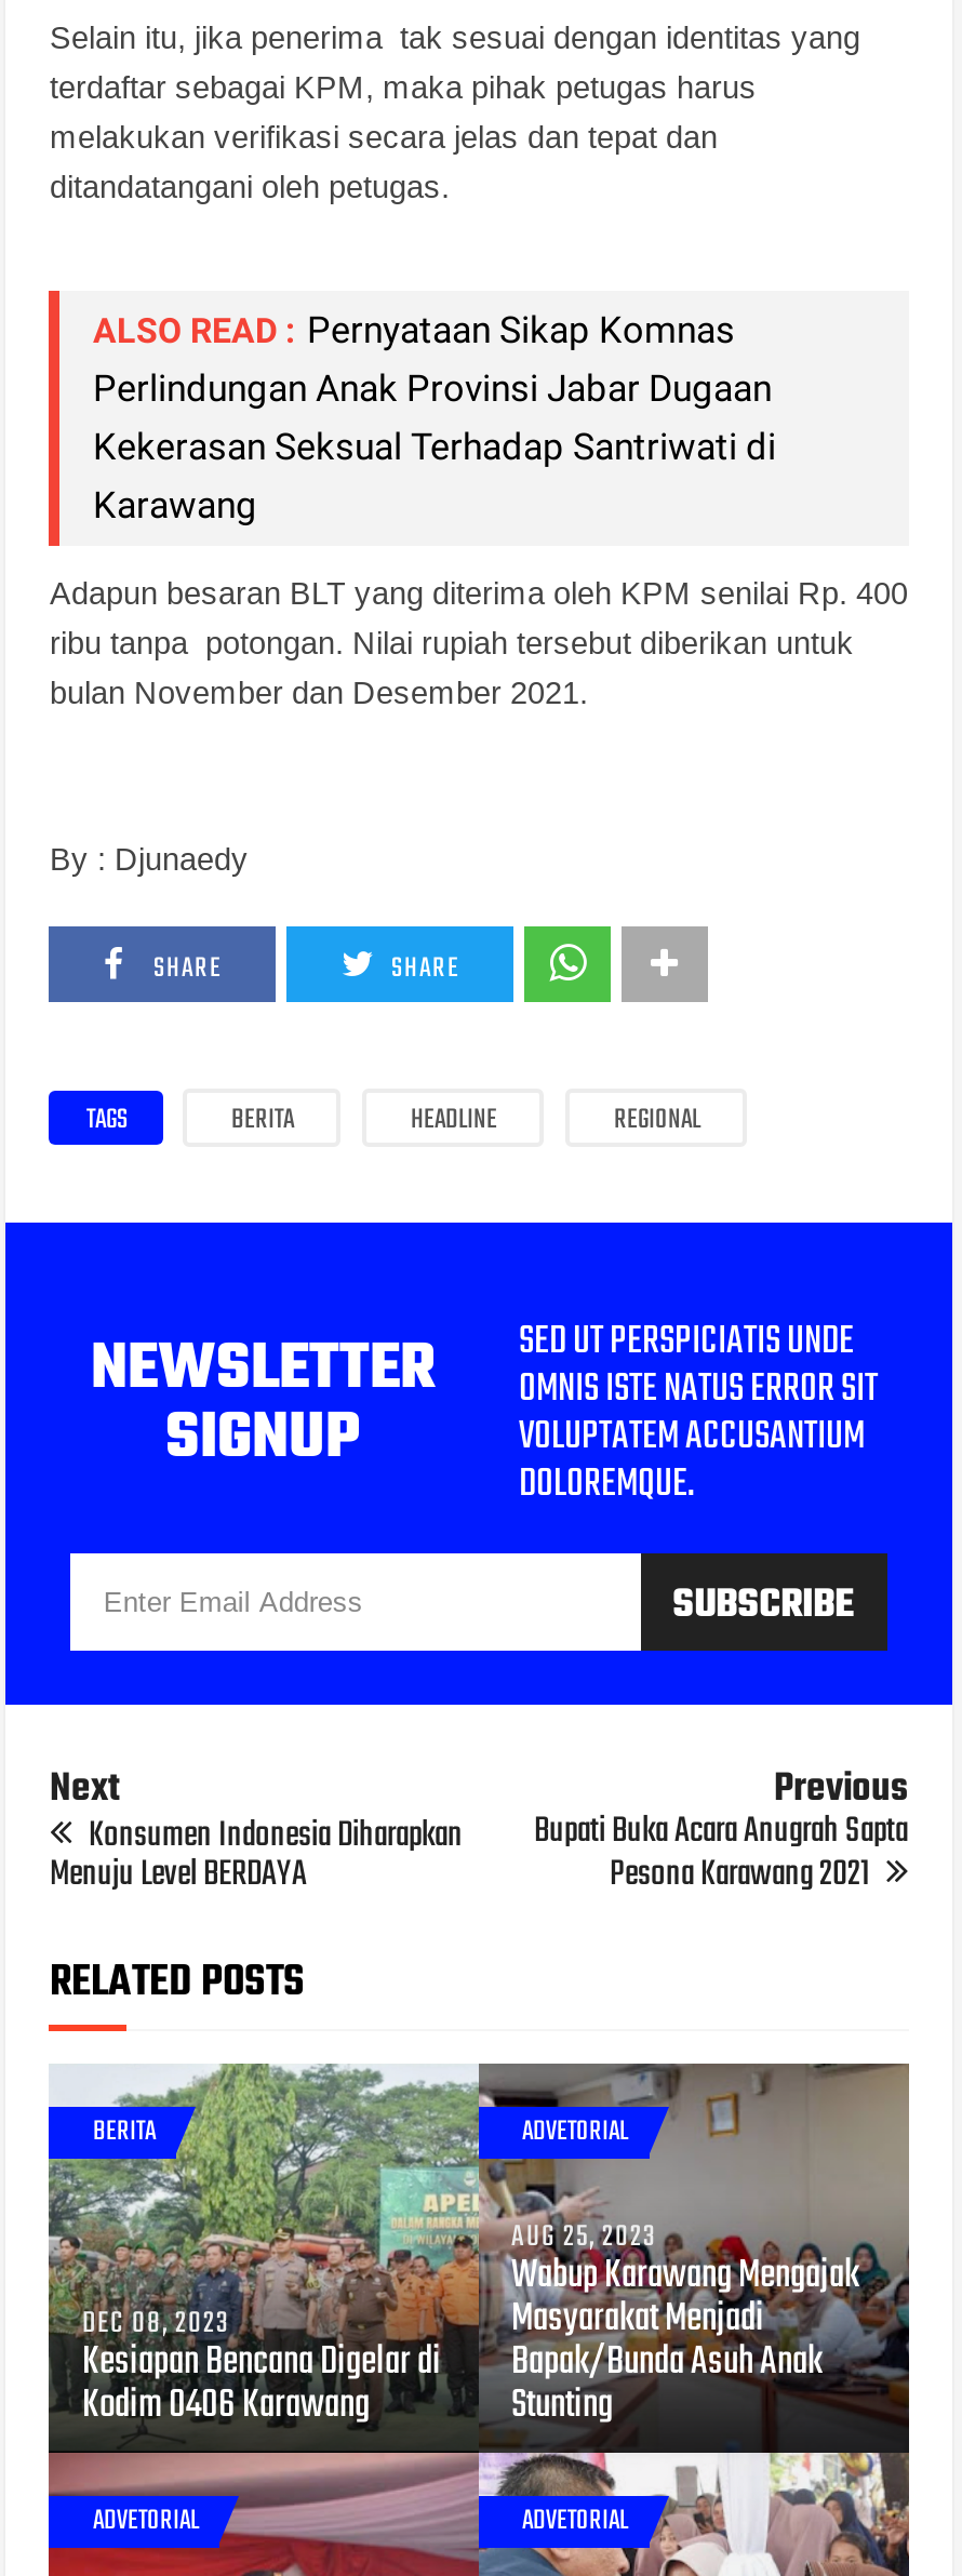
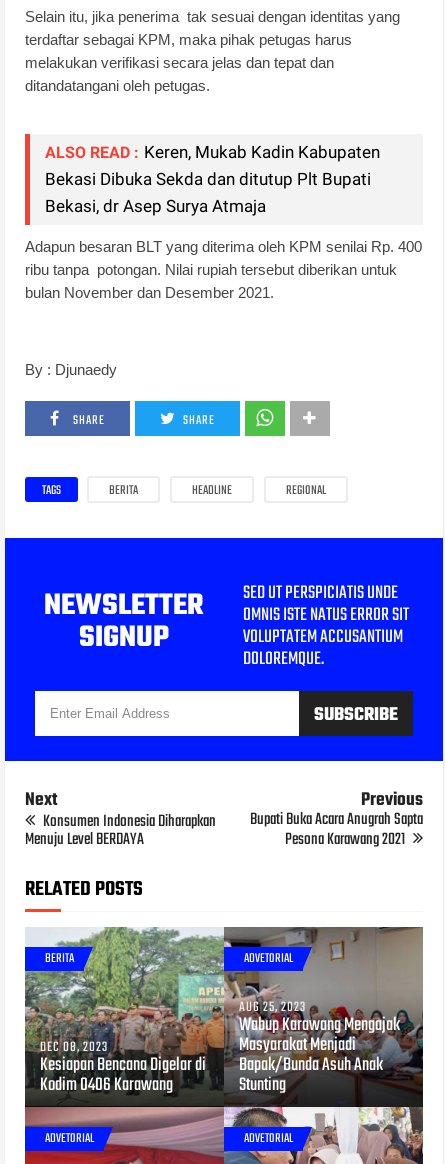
- ALSO READ : Pernyataan Sikap Komnas
- Perlindungan Anak Provinsi Jabar Dugaan
- Kekerasan Seksual Terhadap Santriwati di
- Karawang
+ ALSO READ : Keren, Mukab Kadin Kabupaten
+ Bekasi Dibuka Sekda dan ditutup Plt Bupati
+ Bekasi, dr Asep Surya Atmaja
